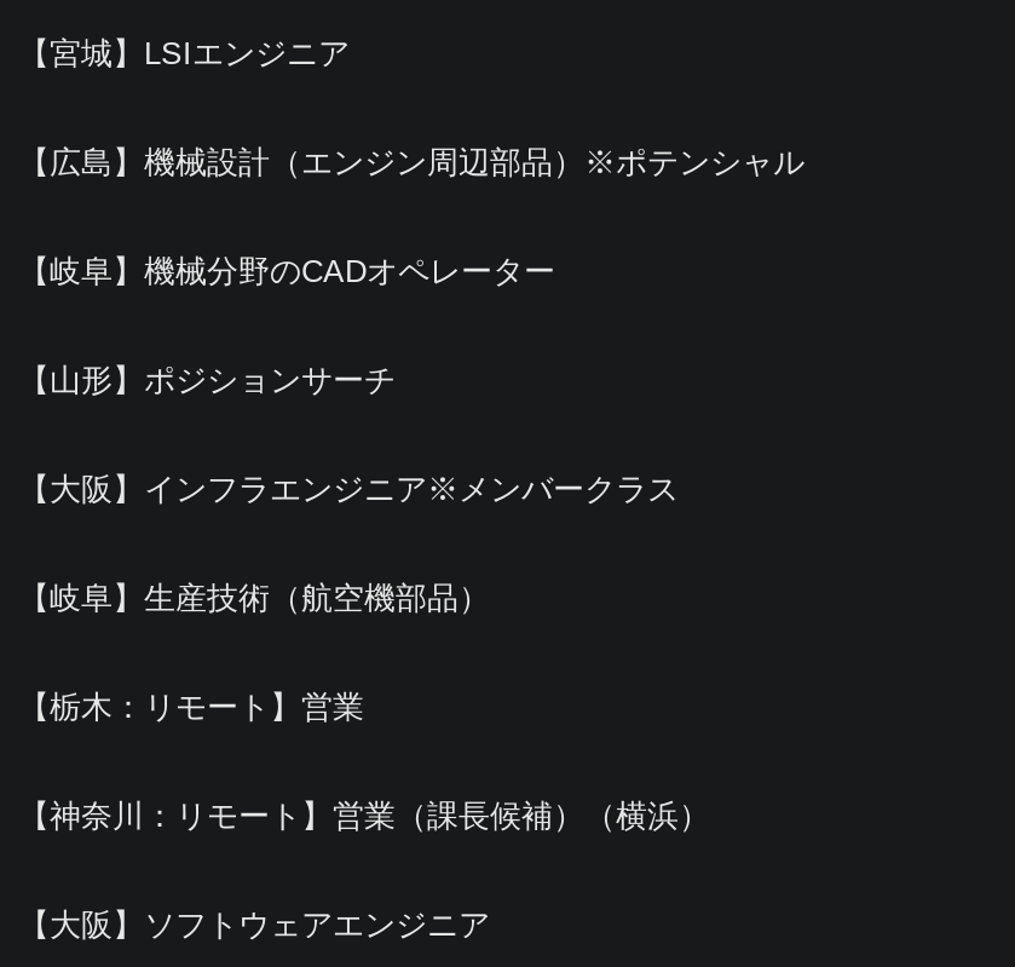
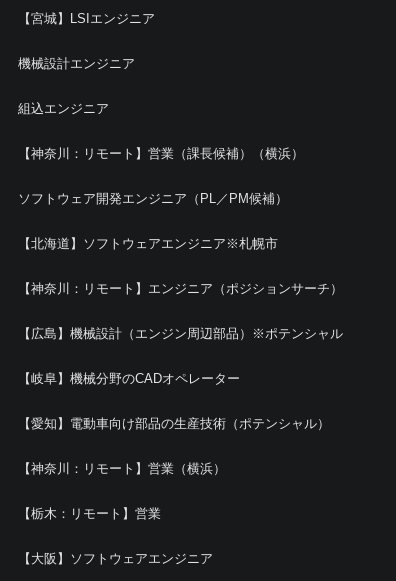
+ 機械設計エンジニア
+ 組込エンジニア
+ ソフトウェア開発エンジニア（PL／PM候補）
+ 【北海道】ソフトウェアエンジニア※札幌市
+ 【神奈川：リモート】エンジニア（ポジションサーチ）

moved down: 【広島】機械設計（エンジン周辺部品）※ポテンシャル | 【岐阜】機械分野のCADオペレーター

- 【山形】ポジションサーチ
- 【大阪】インフラエンジニア※メンバークラス
- 【岐阜】生産技術（航空機部品）
+ 【愛知】電動車向け部品の生産技術（ポテンシャル）
+ 【神奈川：リモート】営業（横浜）

moved down: 【栃木：リモート】営業

moved up: 【神奈川：リモート】営業（課長候補）（横浜）
